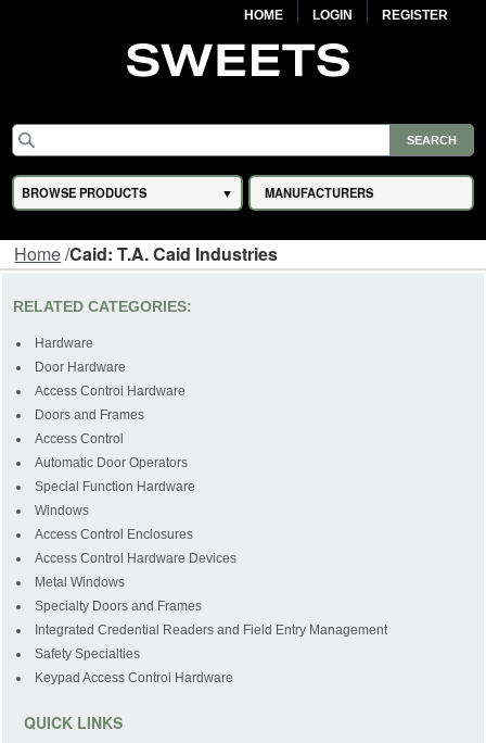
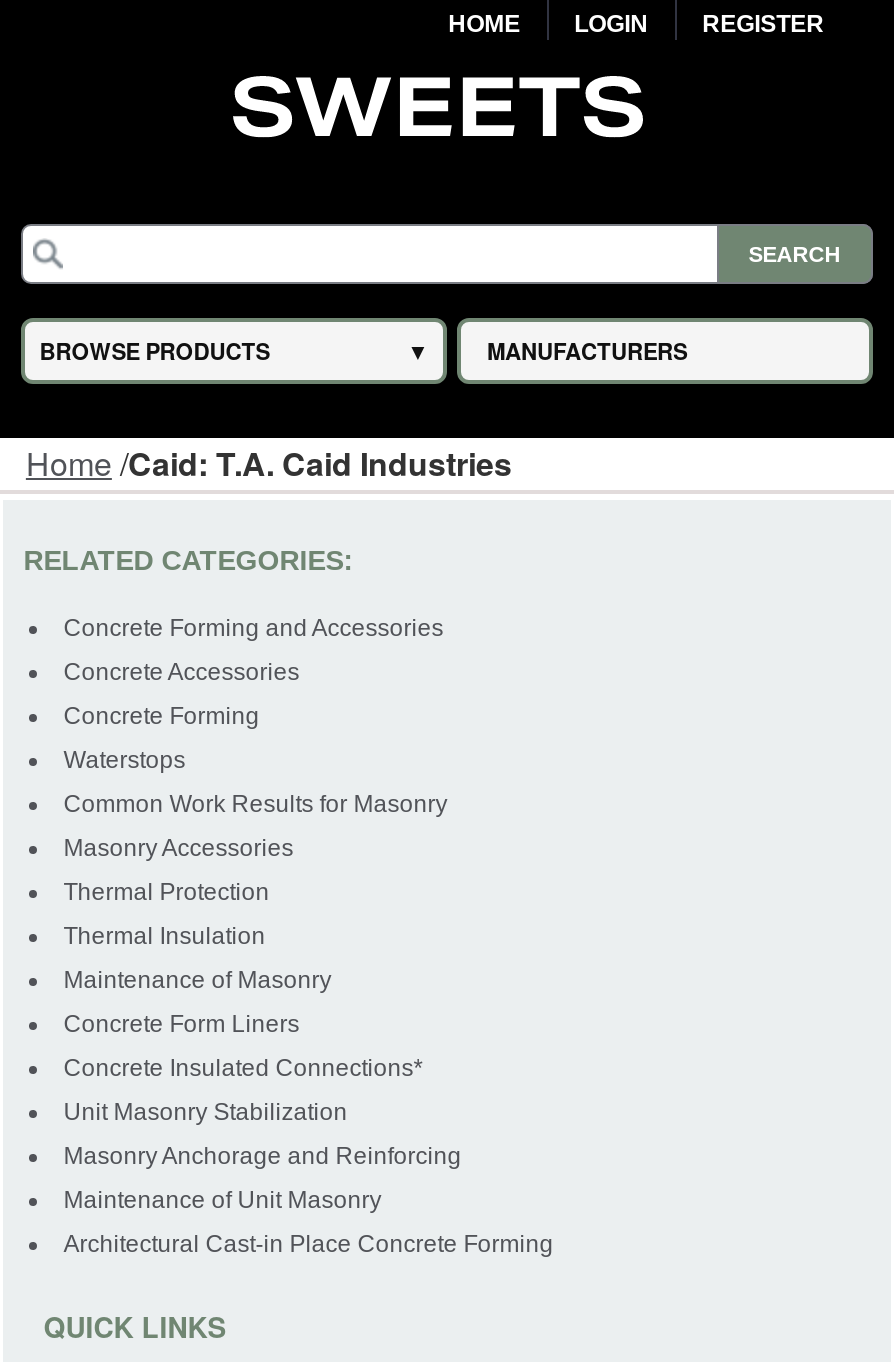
- Hardware
+ Concrete Forming and Accessories

- Door Hardware
+ Concrete Accessories

- Access Control Hardware
+ Concrete Forming

- Doors and Frames
+ Waterstops

- Access Control
+ Common Work Results for Masonry

- Automatic Door Operators
+ Masonry Accessories

- Special Function Hardware
+ Thermal Protection

- Windows
+ Thermal Insulation

- Access Control Enclosures
+ Maintenance of Masonry

- Access Control Hardware Devices
+ Concrete Form Liners

- Metal Windows
+ Concrete Insulated Connections*

- Specialty Doors and Frames
+ Unit Masonry Stabilization

- Integrated Credential Readers and Field Entry Management
+ Masonry Anchorage and Reinforcing

- Safety Specialties
+ Maintenance of Unit Masonry

- Keypad Access Control Hardware
+ Architectural Cast-in Place Concrete Forming
